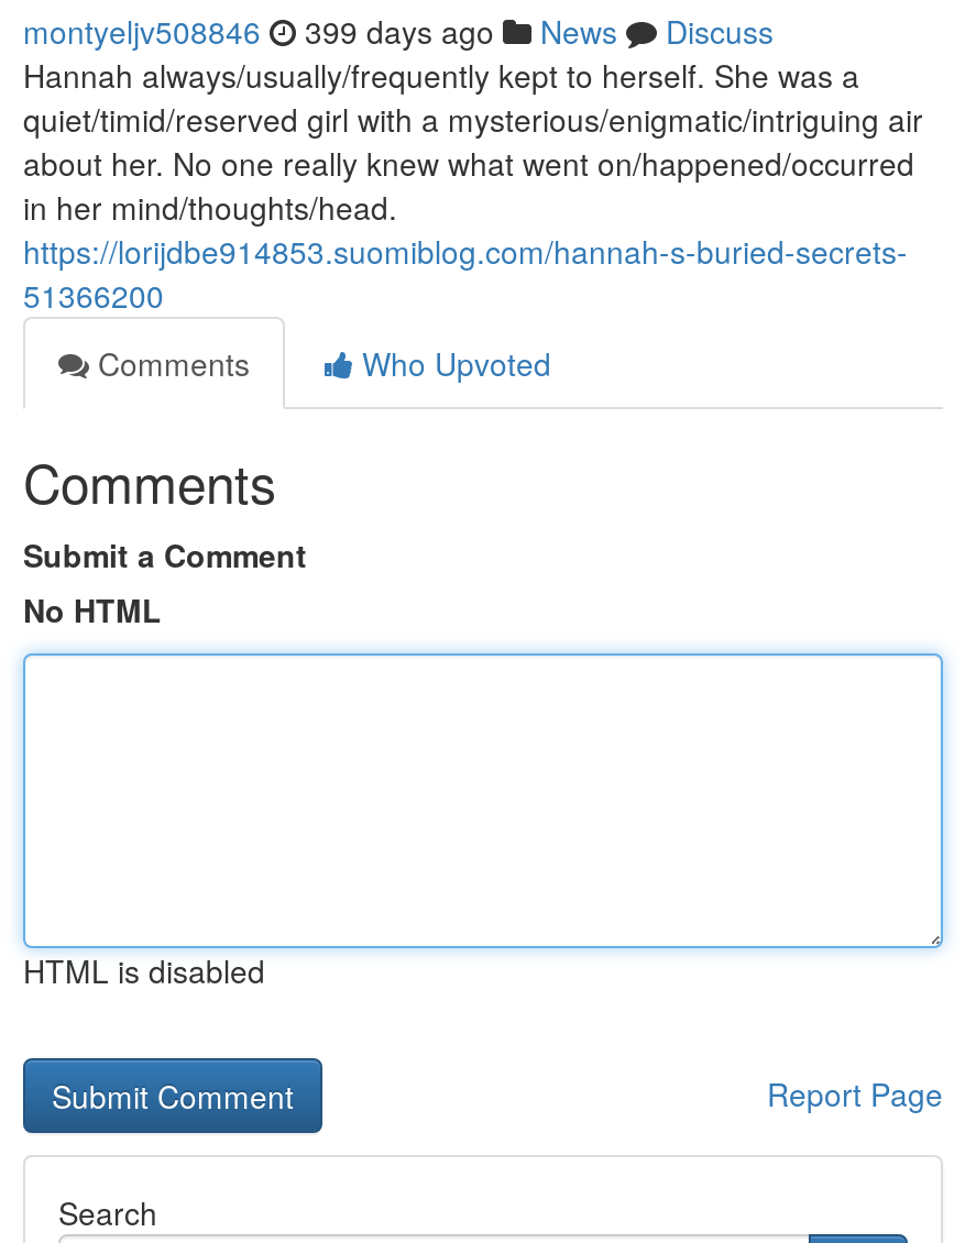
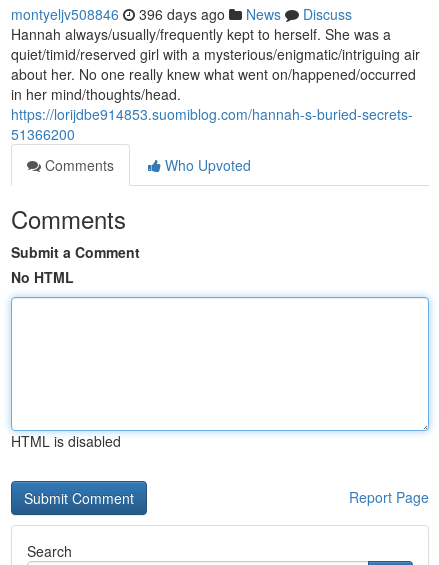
- montyeljv508846 399 days ago News Discuss
+ montyeljv508846 396 days ago News Discuss
